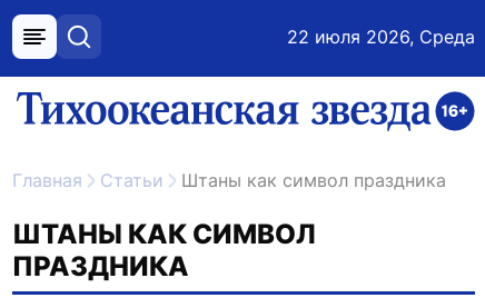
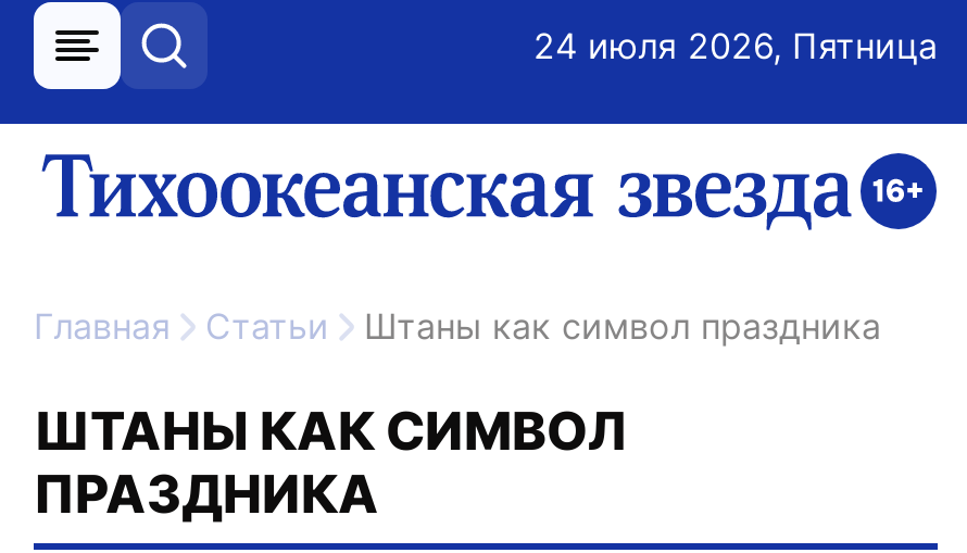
- 22 июля 2026, Среда
+ 24 июля 2026, Пятница
